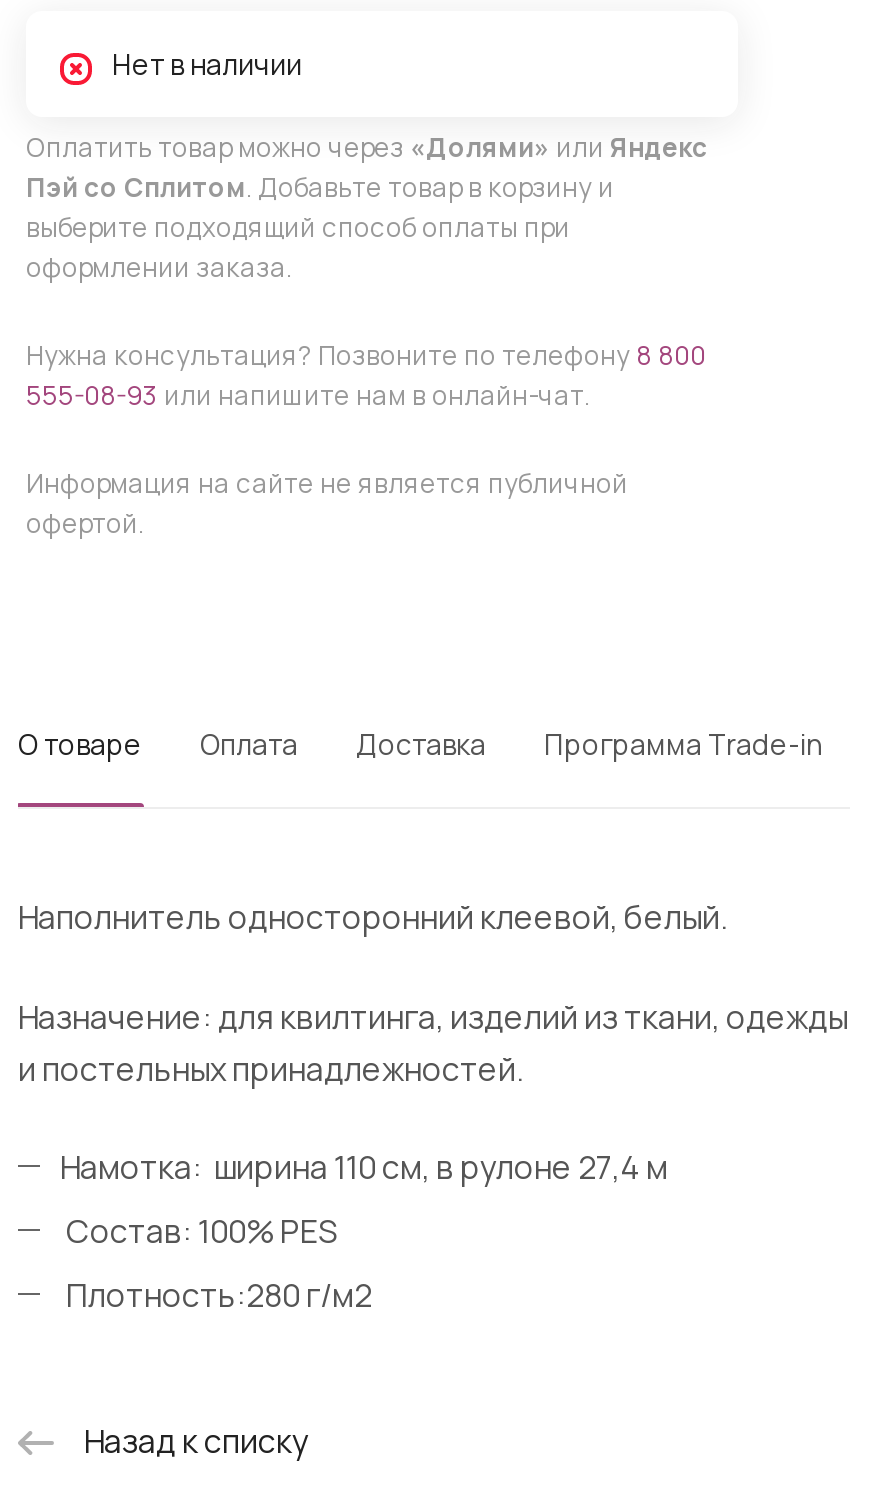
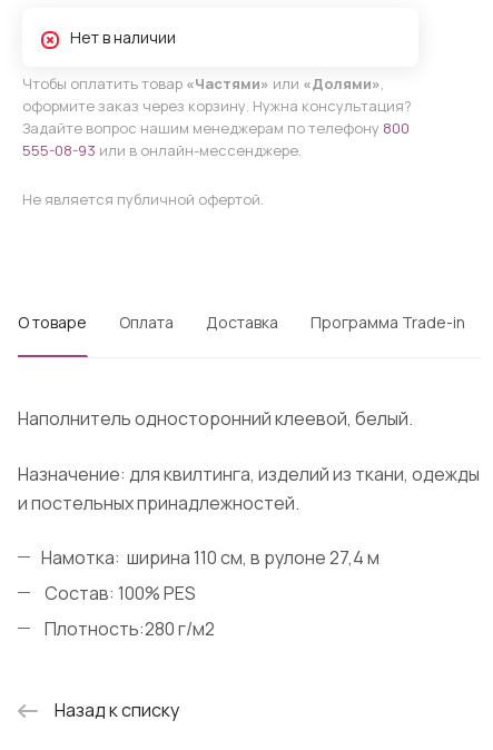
- Оплатить товар можно через «Долями» или Яндекс
- Пэй со Сплитом. Добавьте товар в корзину и
- выберите подходящий способ оплаты при
- оформлении заказа.
- Нужна консультация? Позвоните по телефону 8 800
- 555-08-93 или напишите нам в онлайн-чат.
- Информация на сайте не является публичной
- офертой.
+ Чтобы оплатить товар «Частями» или «Долями»,
+ оформите заказ через корзину. Нужна консультация?
+ Задайте вопрос нашим менеджерам по телефону 800
+ 555-08-93 или в онлайн-мессенджере.
+ Не является публичной офертой.
